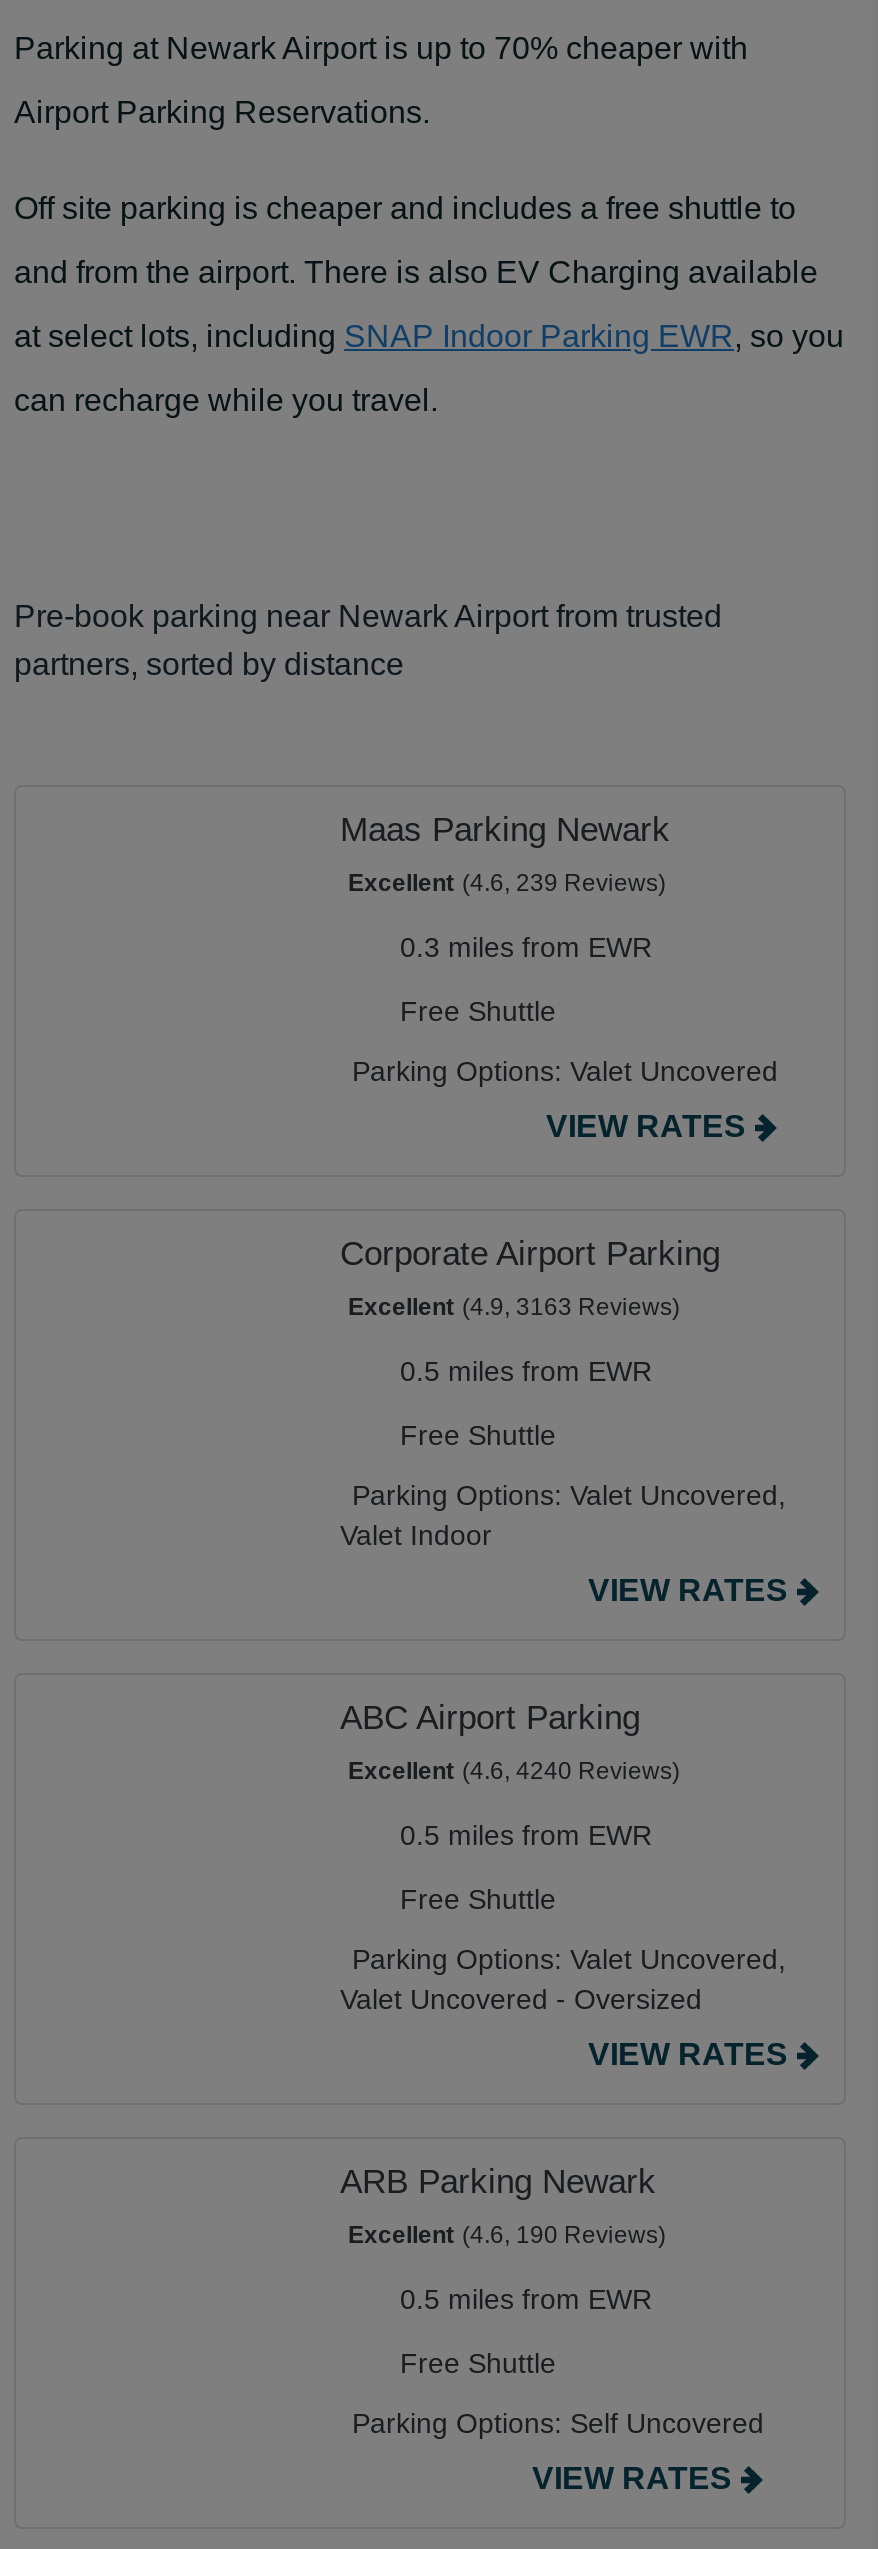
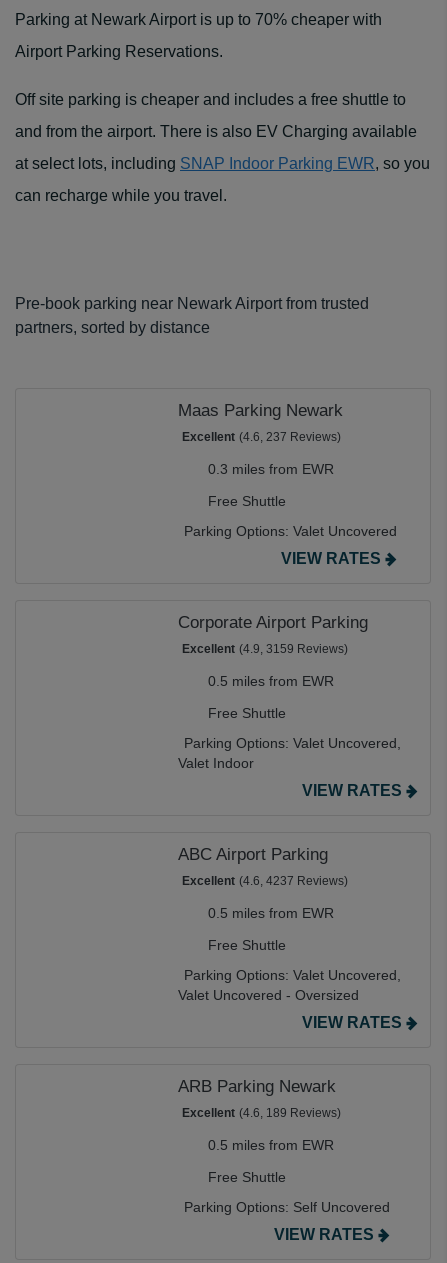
- Excellent (4.6, 239 Reviews)
+ Excellent (4.6, 237 Reviews)

- Excellent (4.9, 3163 Reviews)
+ Excellent (4.9, 3159 Reviews)

- Excellent (4.6, 4240 Reviews)
+ Excellent (4.6, 4237 Reviews)

- Excellent (4.6, 190 Reviews)
+ Excellent (4.6, 189 Reviews)
